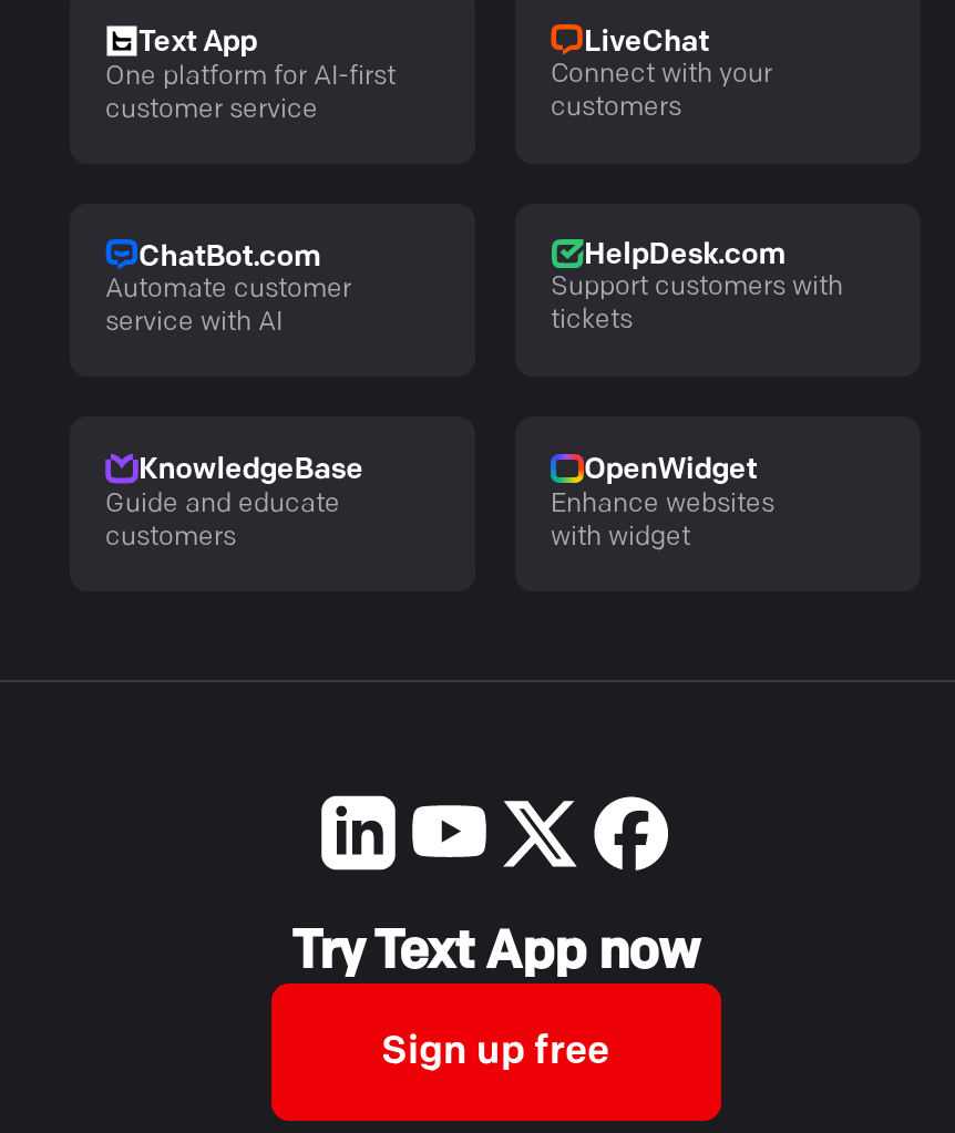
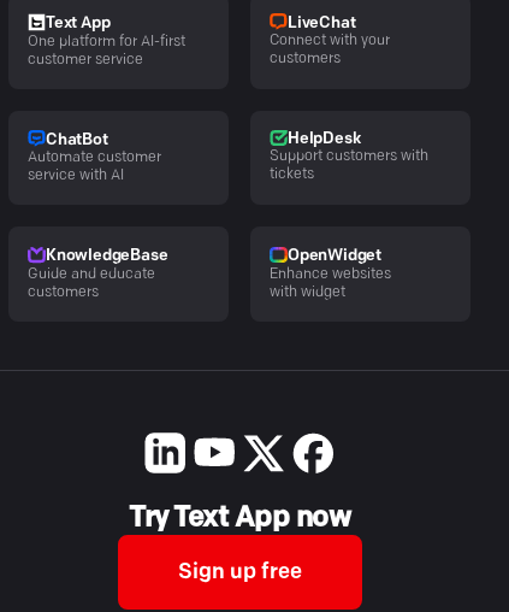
- ChatBot.com
+ ChatBot

- HelpDesk.com
+ HelpDesk
